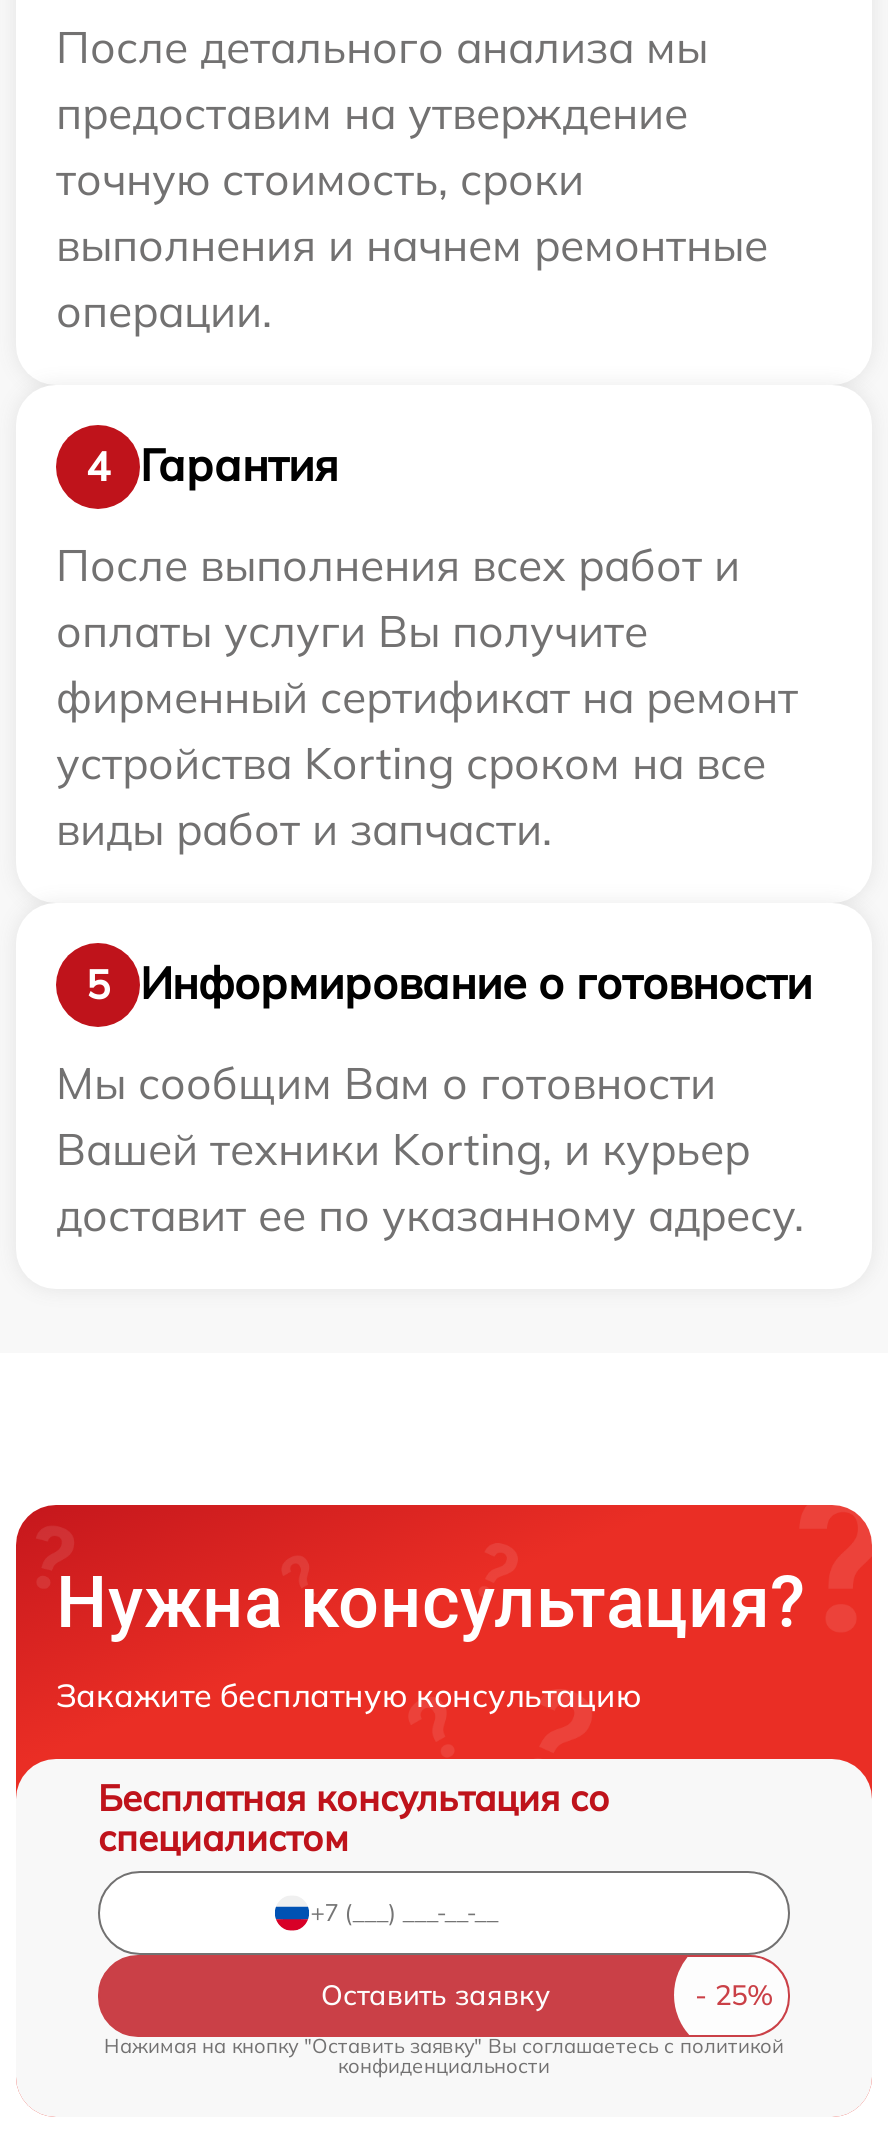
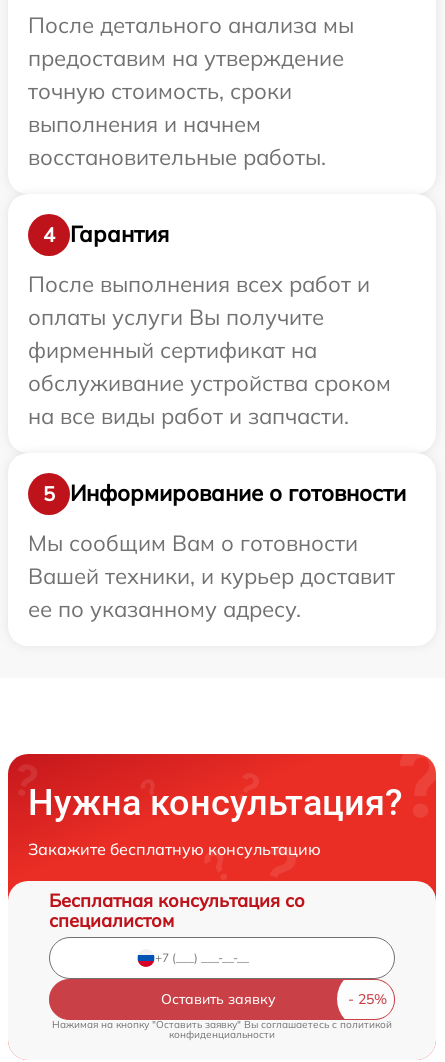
- выполнения и начнем ремонтные
- операции.
+ выполнения и начнем
+ восстановительные работы.

- фирменный сертификат на ремонт
- устройства Korting сроком на все
- виды работ и запчасти.
+ фирменный сертификат на
+ обслуживание устройства сроком
+ на все виды работ и запчасти.

- Вашей техники Korting, и курьер
- доставит ее по указанному адресу.
+ Вашей техники, и курьер доставит
+ ее по указанному адресу.
